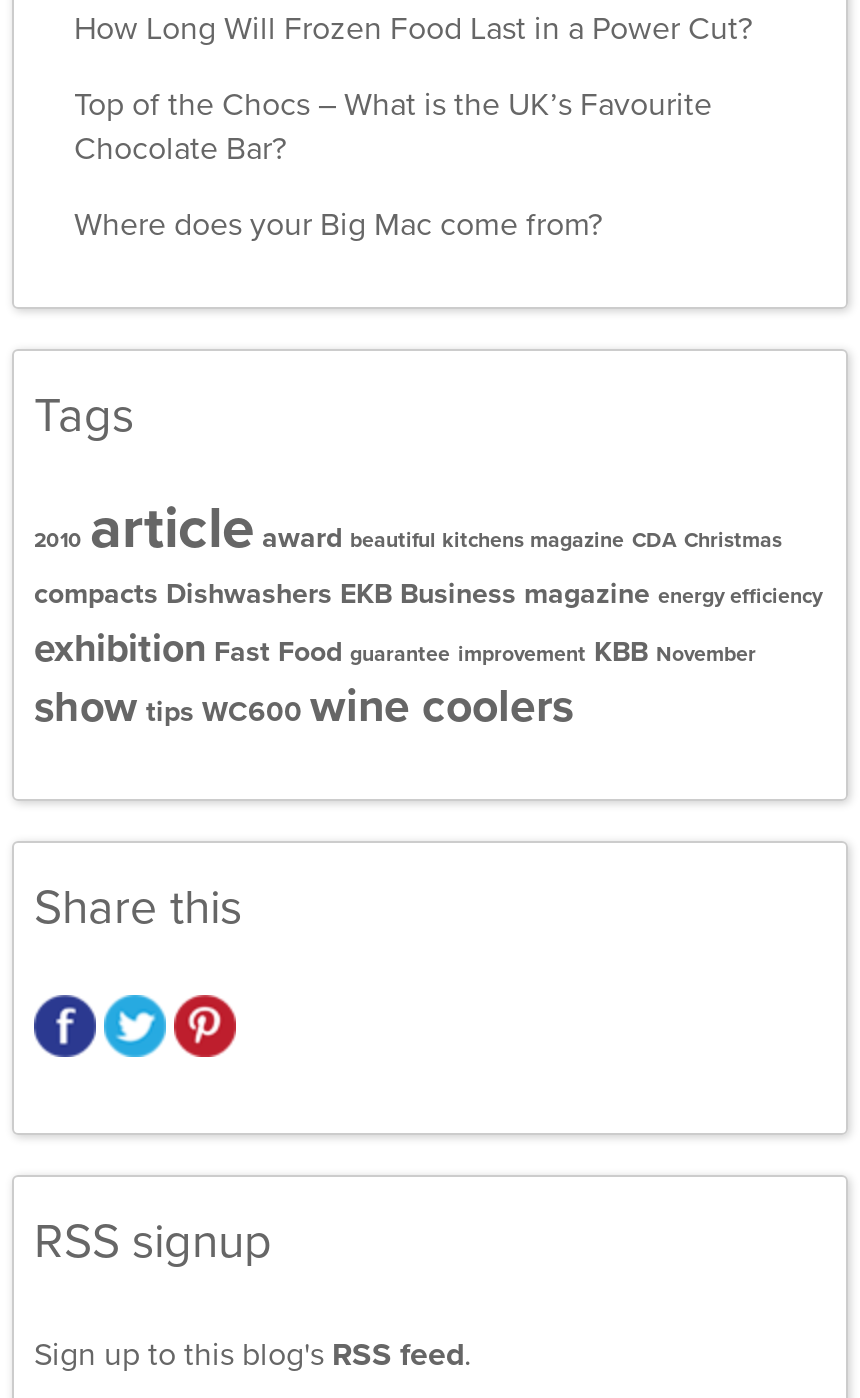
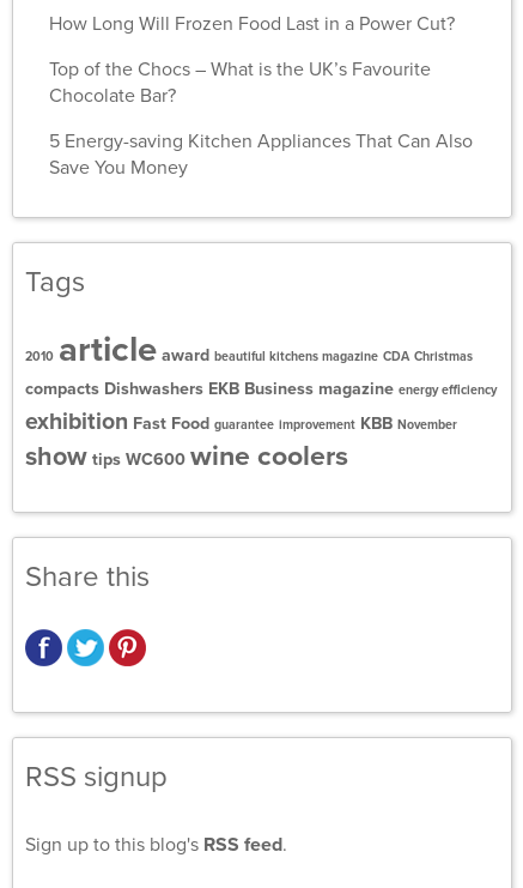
- Where does your Big Mac come from?
+ 5 Energy-saving Kitchen Appliances That Can Also
+ Save You Money
